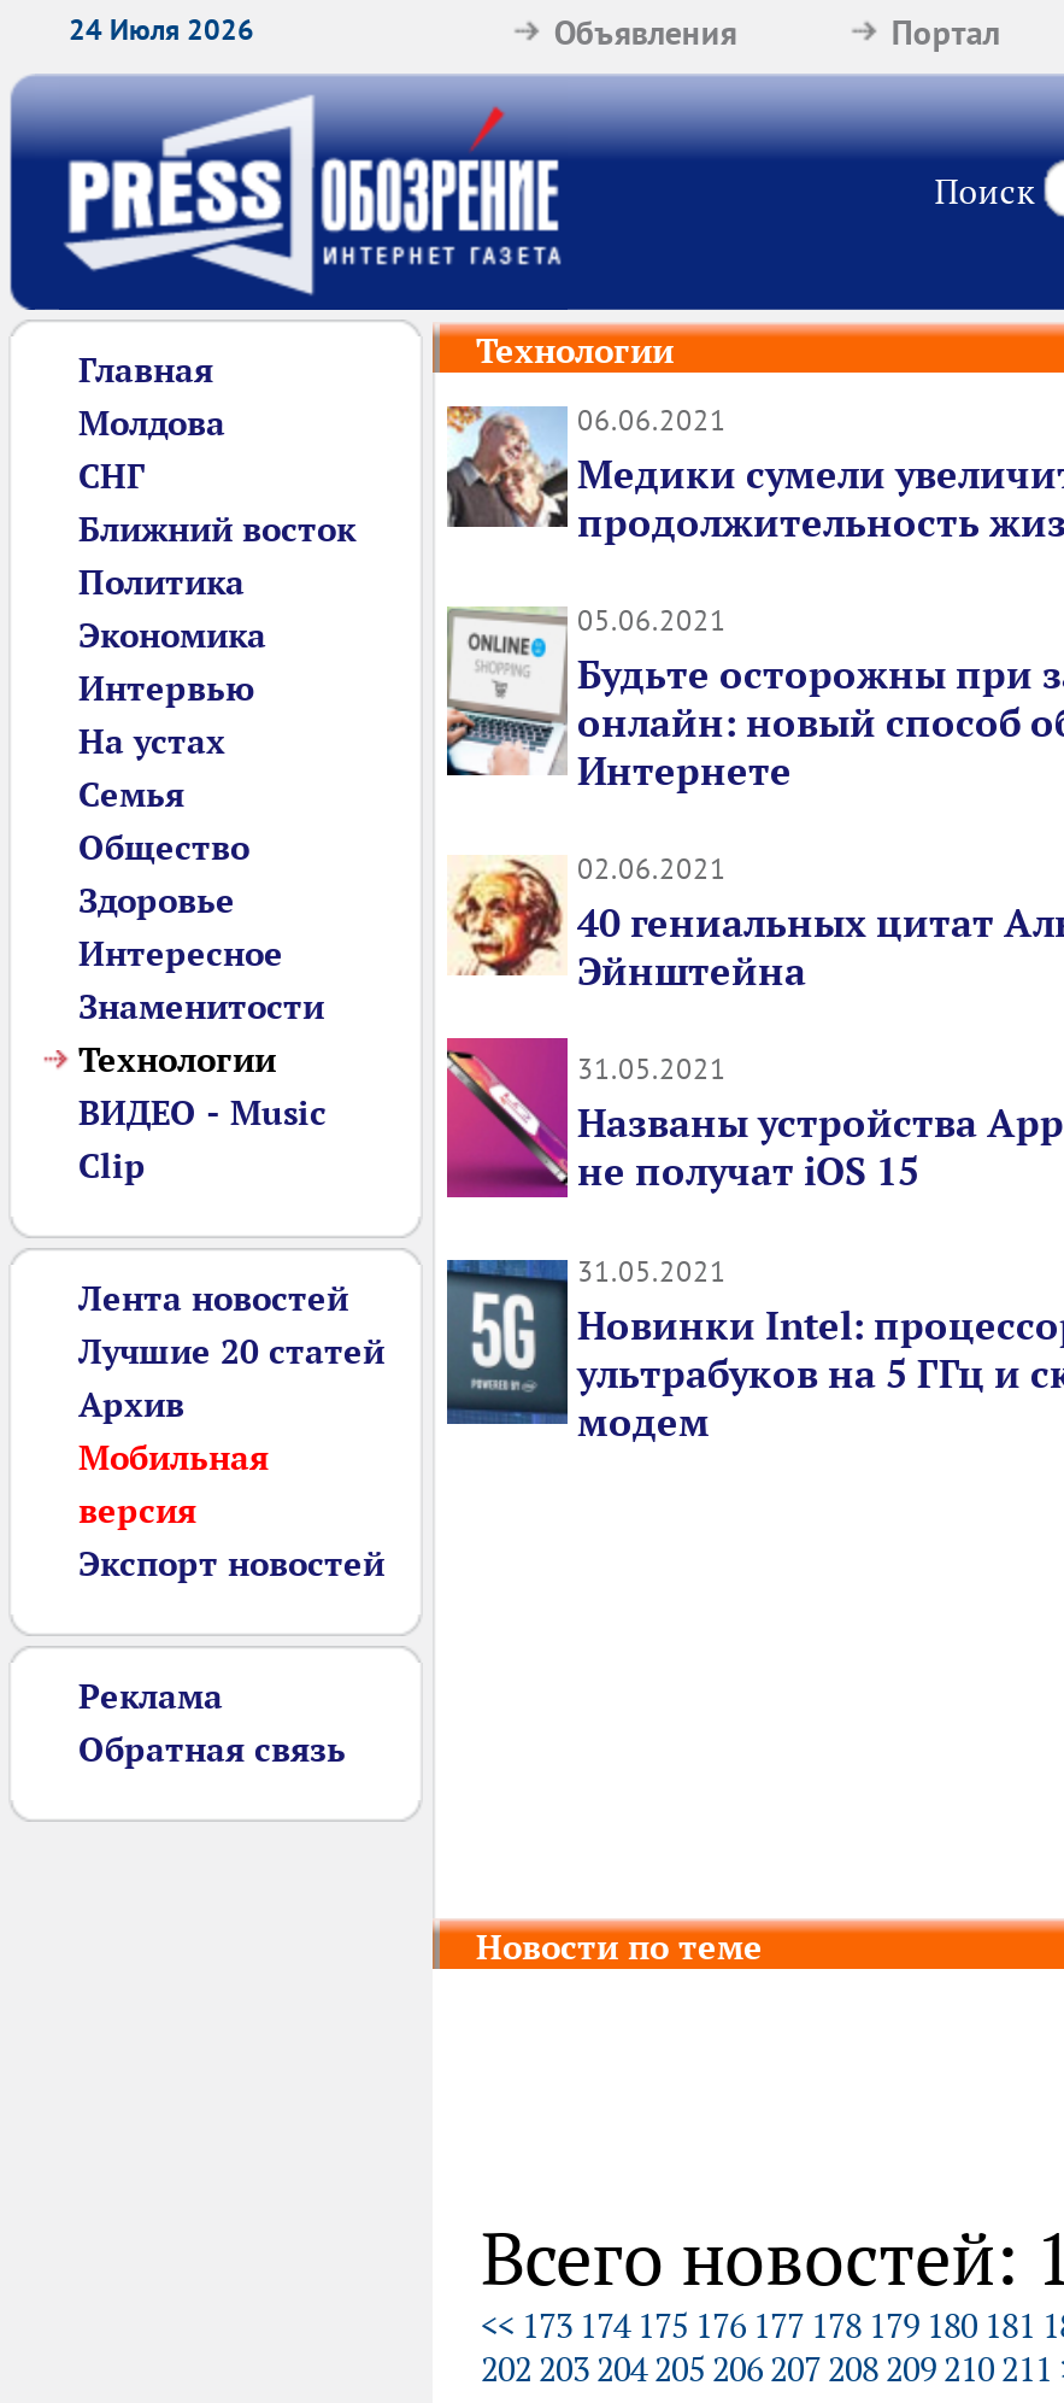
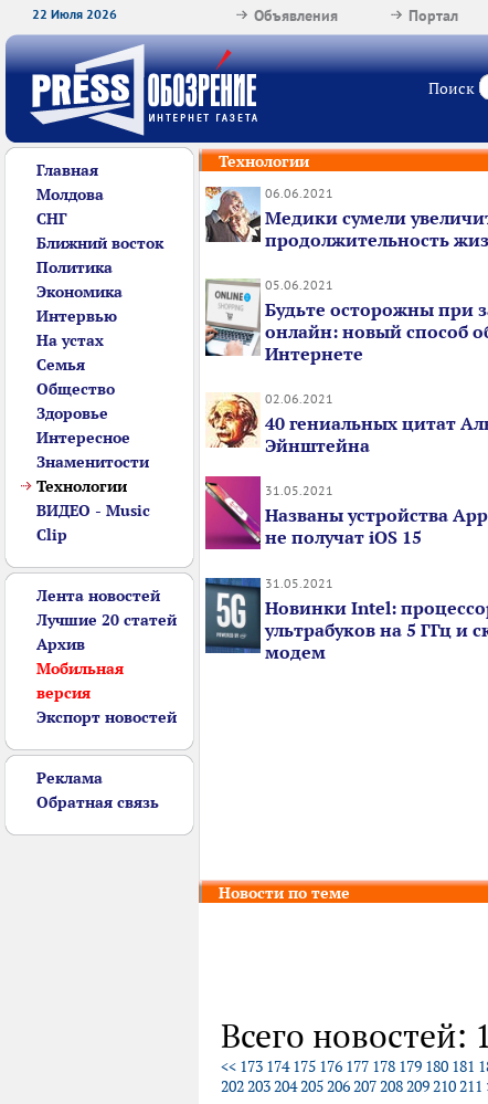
- 24 Июля 2026
+ 22 Июля 2026
